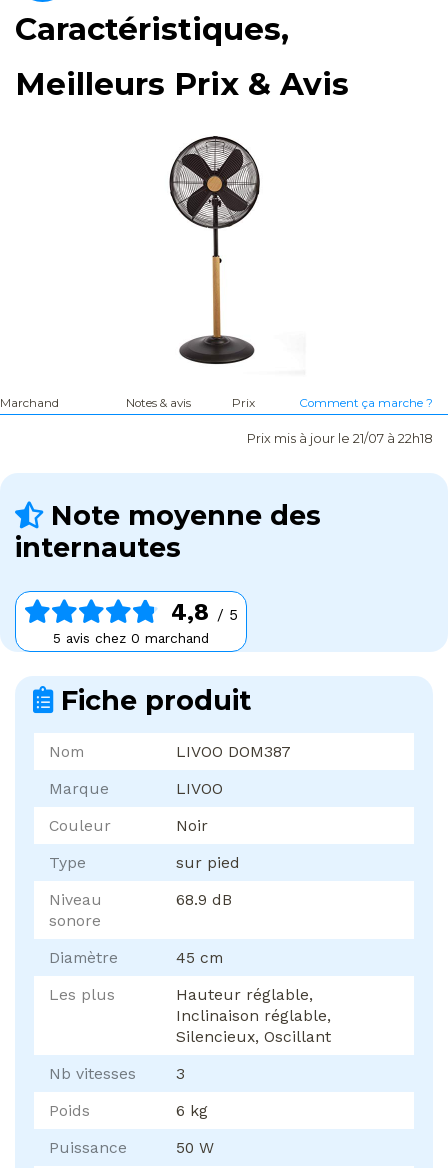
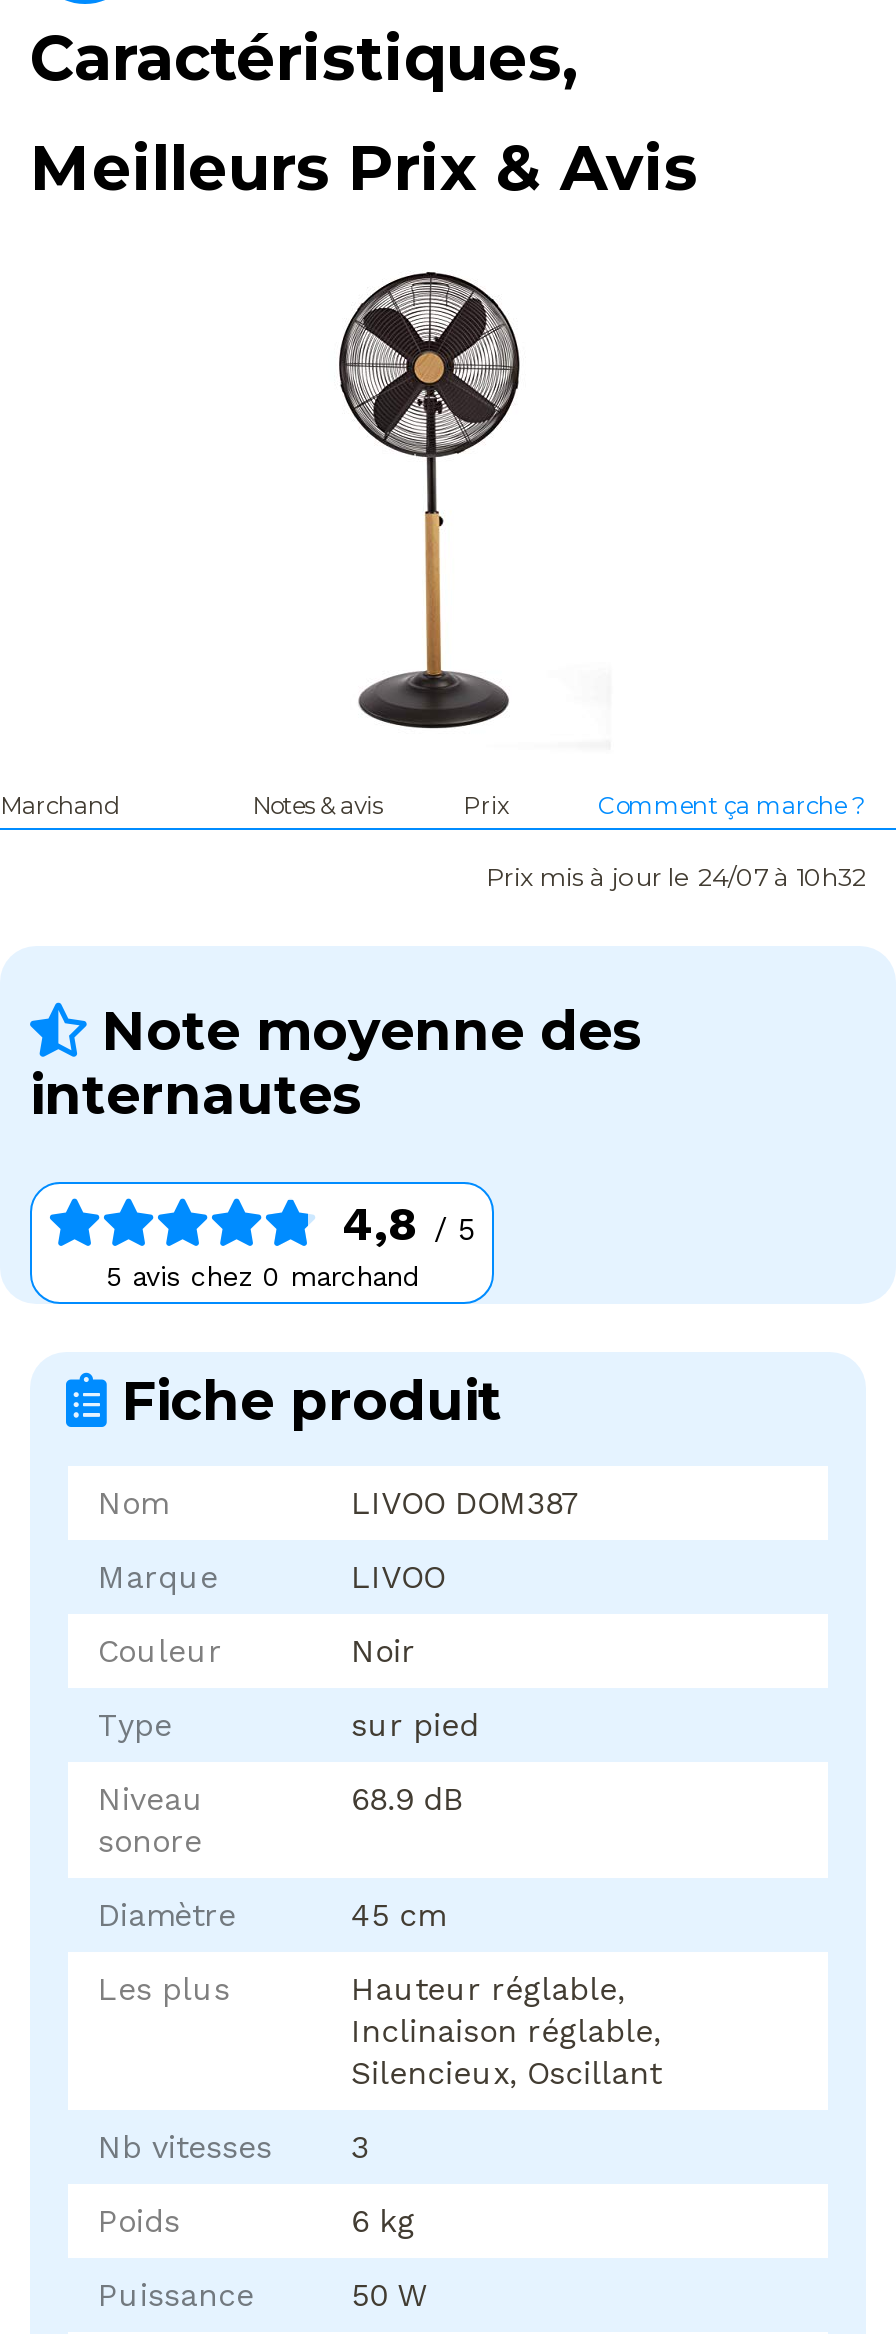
- Prix mis à jour le 21/07 à 22h18
+ Prix mis à jour le 24/07 à 10h32
